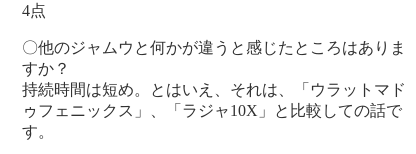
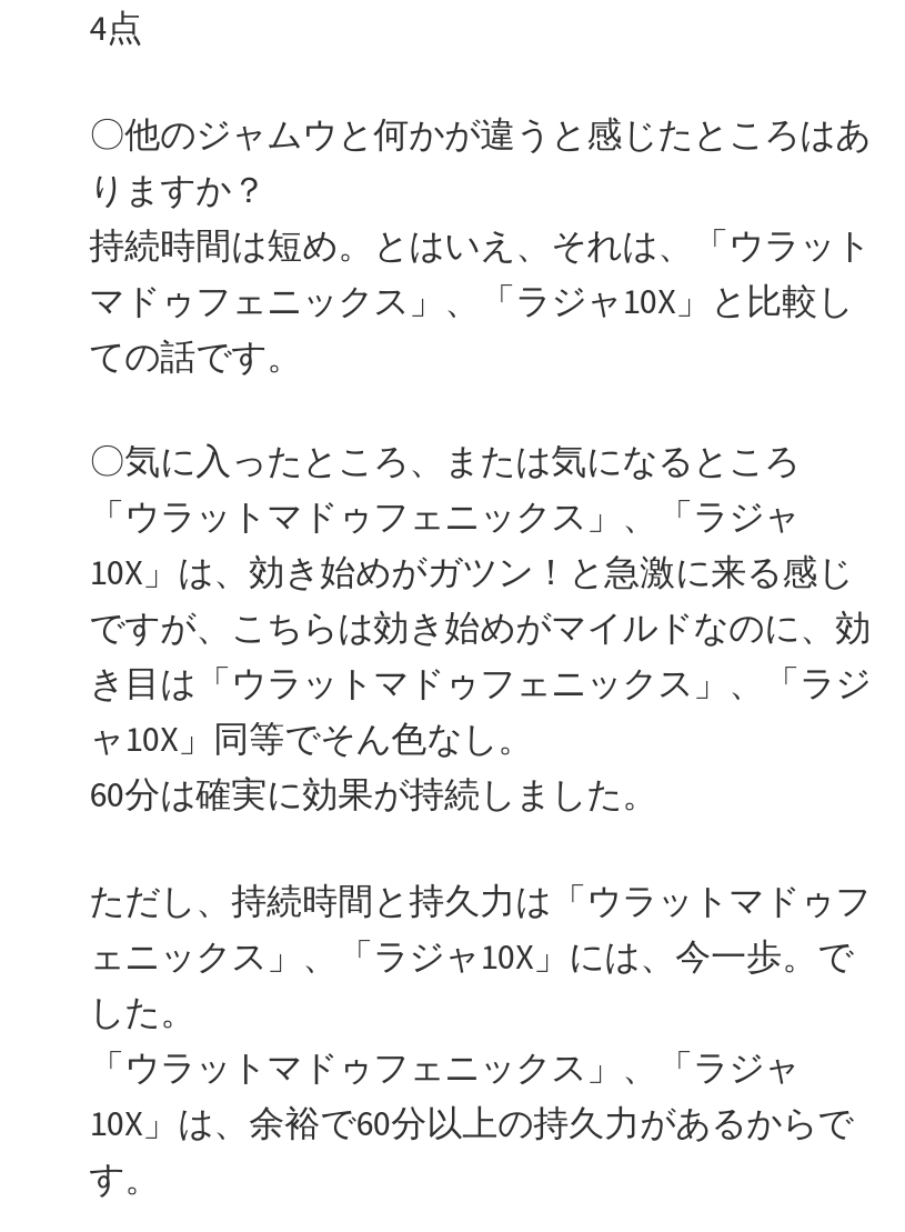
- 〇他のジャムウと何かが違うと感じたところはありま
- すか？
- 持続時間は短め。とはいえ、それは、「ウラットマド
- ゥフェニックス」、「ラジャ10X」と比較しての話で
+ 〇他のジャムウと何かが違うと感じたところはあ
+ りますか？
+ 持続時間は短め。とはいえ、それは、「ウラット
+ マドゥフェニックス」、「ラジャ10X」と比較し
+ ての話です。
+ 〇気に入ったところ、または気になるところ
+ 「ウラットマドゥフェニックス」、「ラジャ
+ 10X」は、効き始めがガツン！と急激に来る感じ
+ ですが、こちらは効き始めがマイルドなのに、効
+ き目は「ウラットマドゥフェニックス」、「ラジ
+ ャ10X」同等でそん色なし。
+ 60分は確実に効果が持続しました。
+ ただし、持続時間と持久力は「ウラットマドゥフ
+ ェニックス」、「ラジャ10X」には、今一歩。で
+ した。
+ 「ウラットマドゥフェニックス」、「ラジャ
+ 10X」は、余裕で60分以上の持久力があるからで
